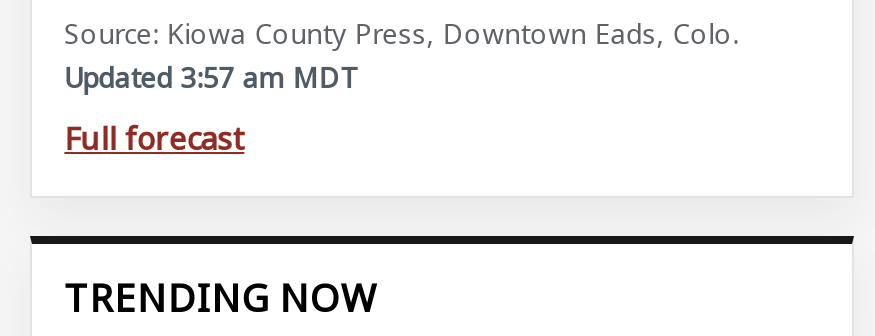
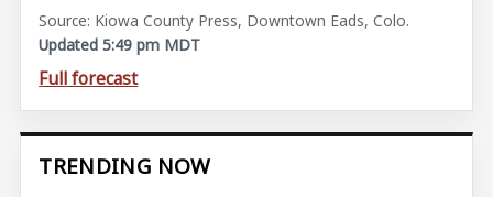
- Updated 3:57 am MDT
+ Updated 5:49 pm MDT
